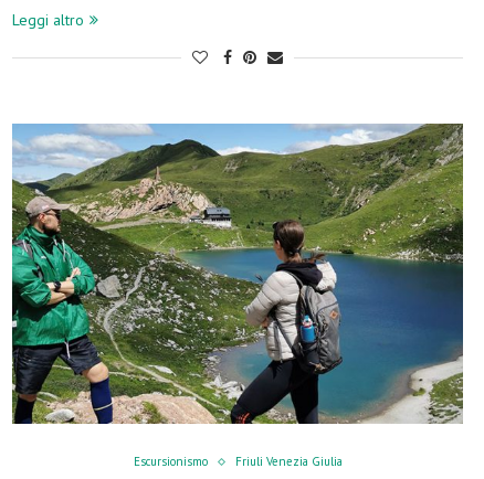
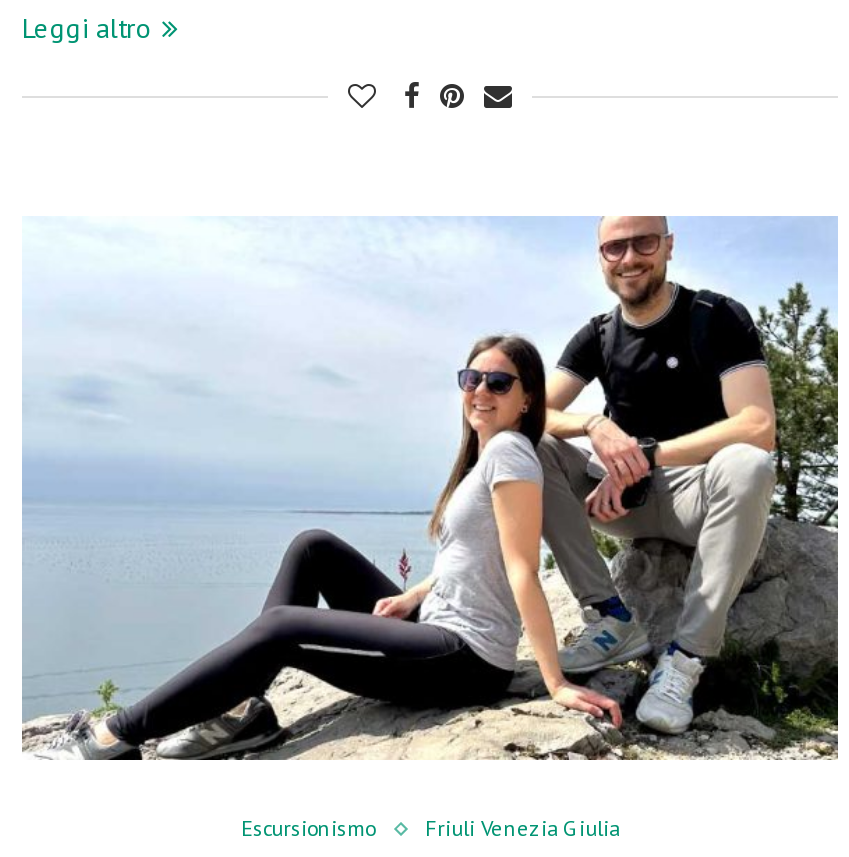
- [image]
+ [image]
